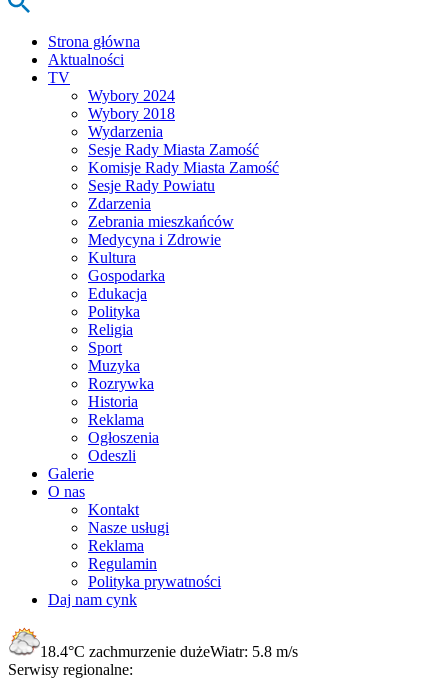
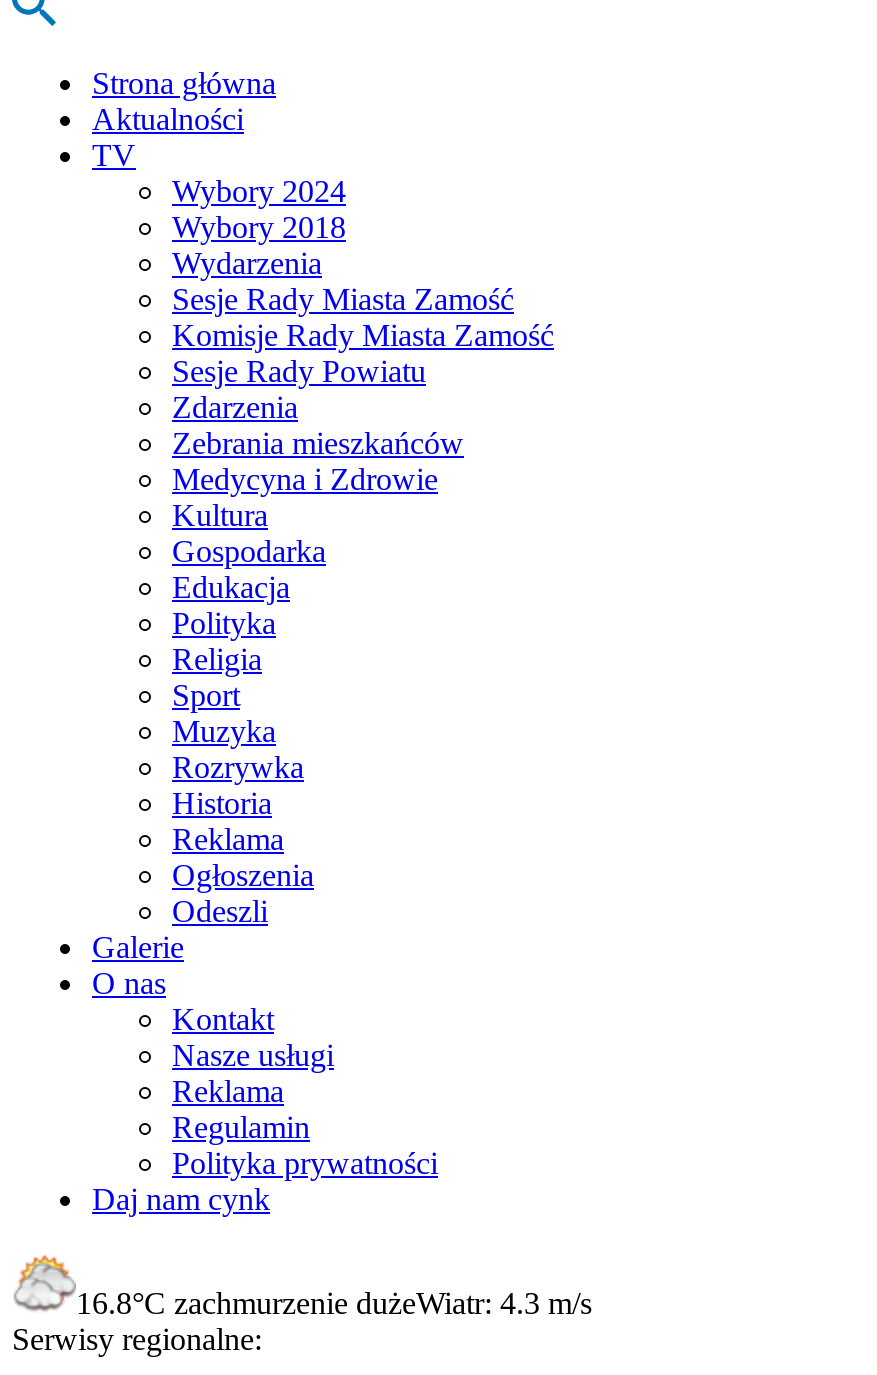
- 18.4°C zachmurzenie dużeWiatr: 5.8 m/s
+ 16.8°C zachmurzenie dużeWiatr: 4.3 m/s
